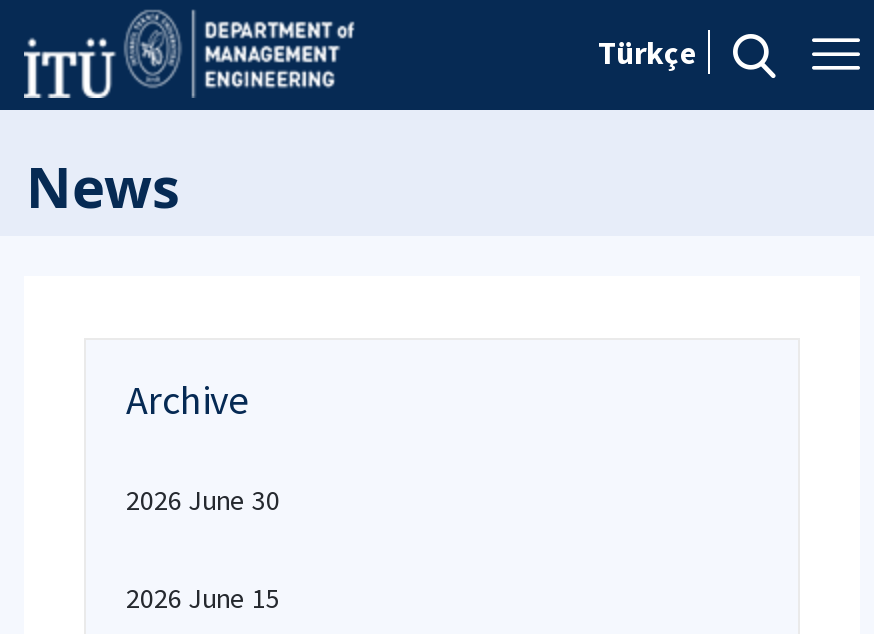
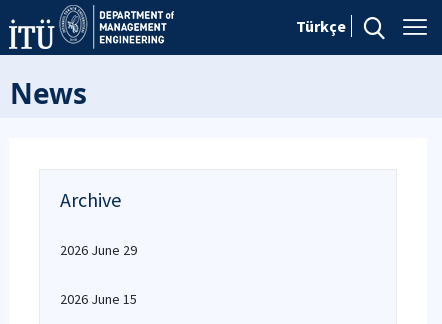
- 2026 June 30
+ 2026 June 29
